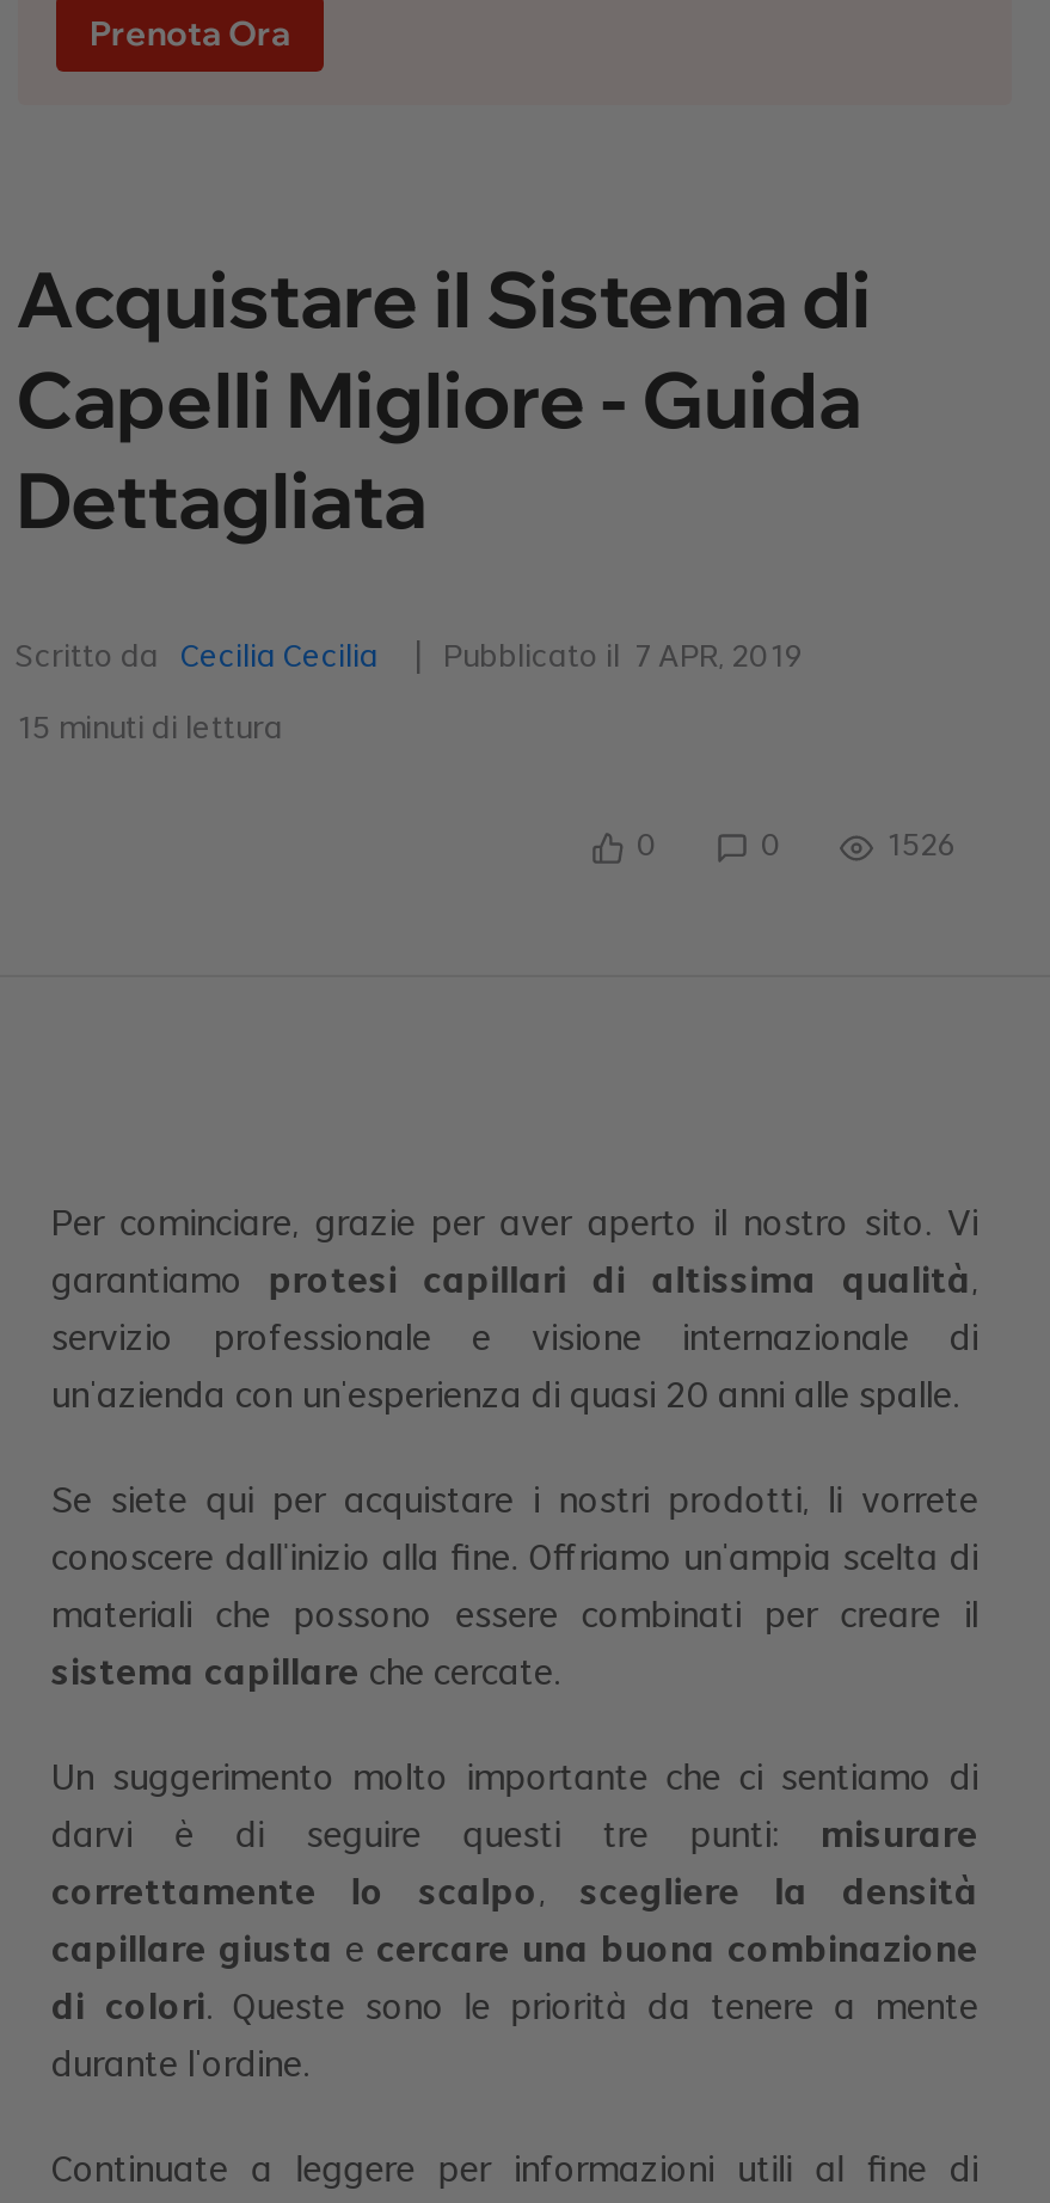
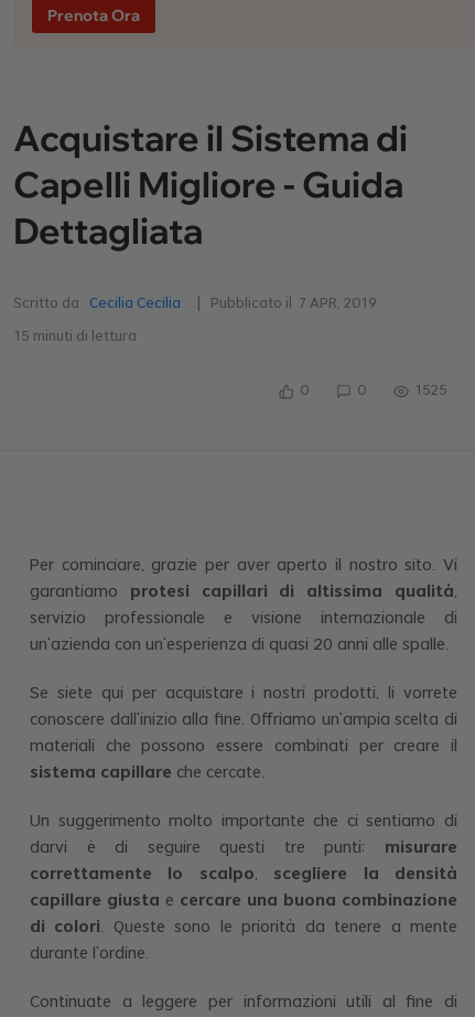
- 1526
+ 1525
